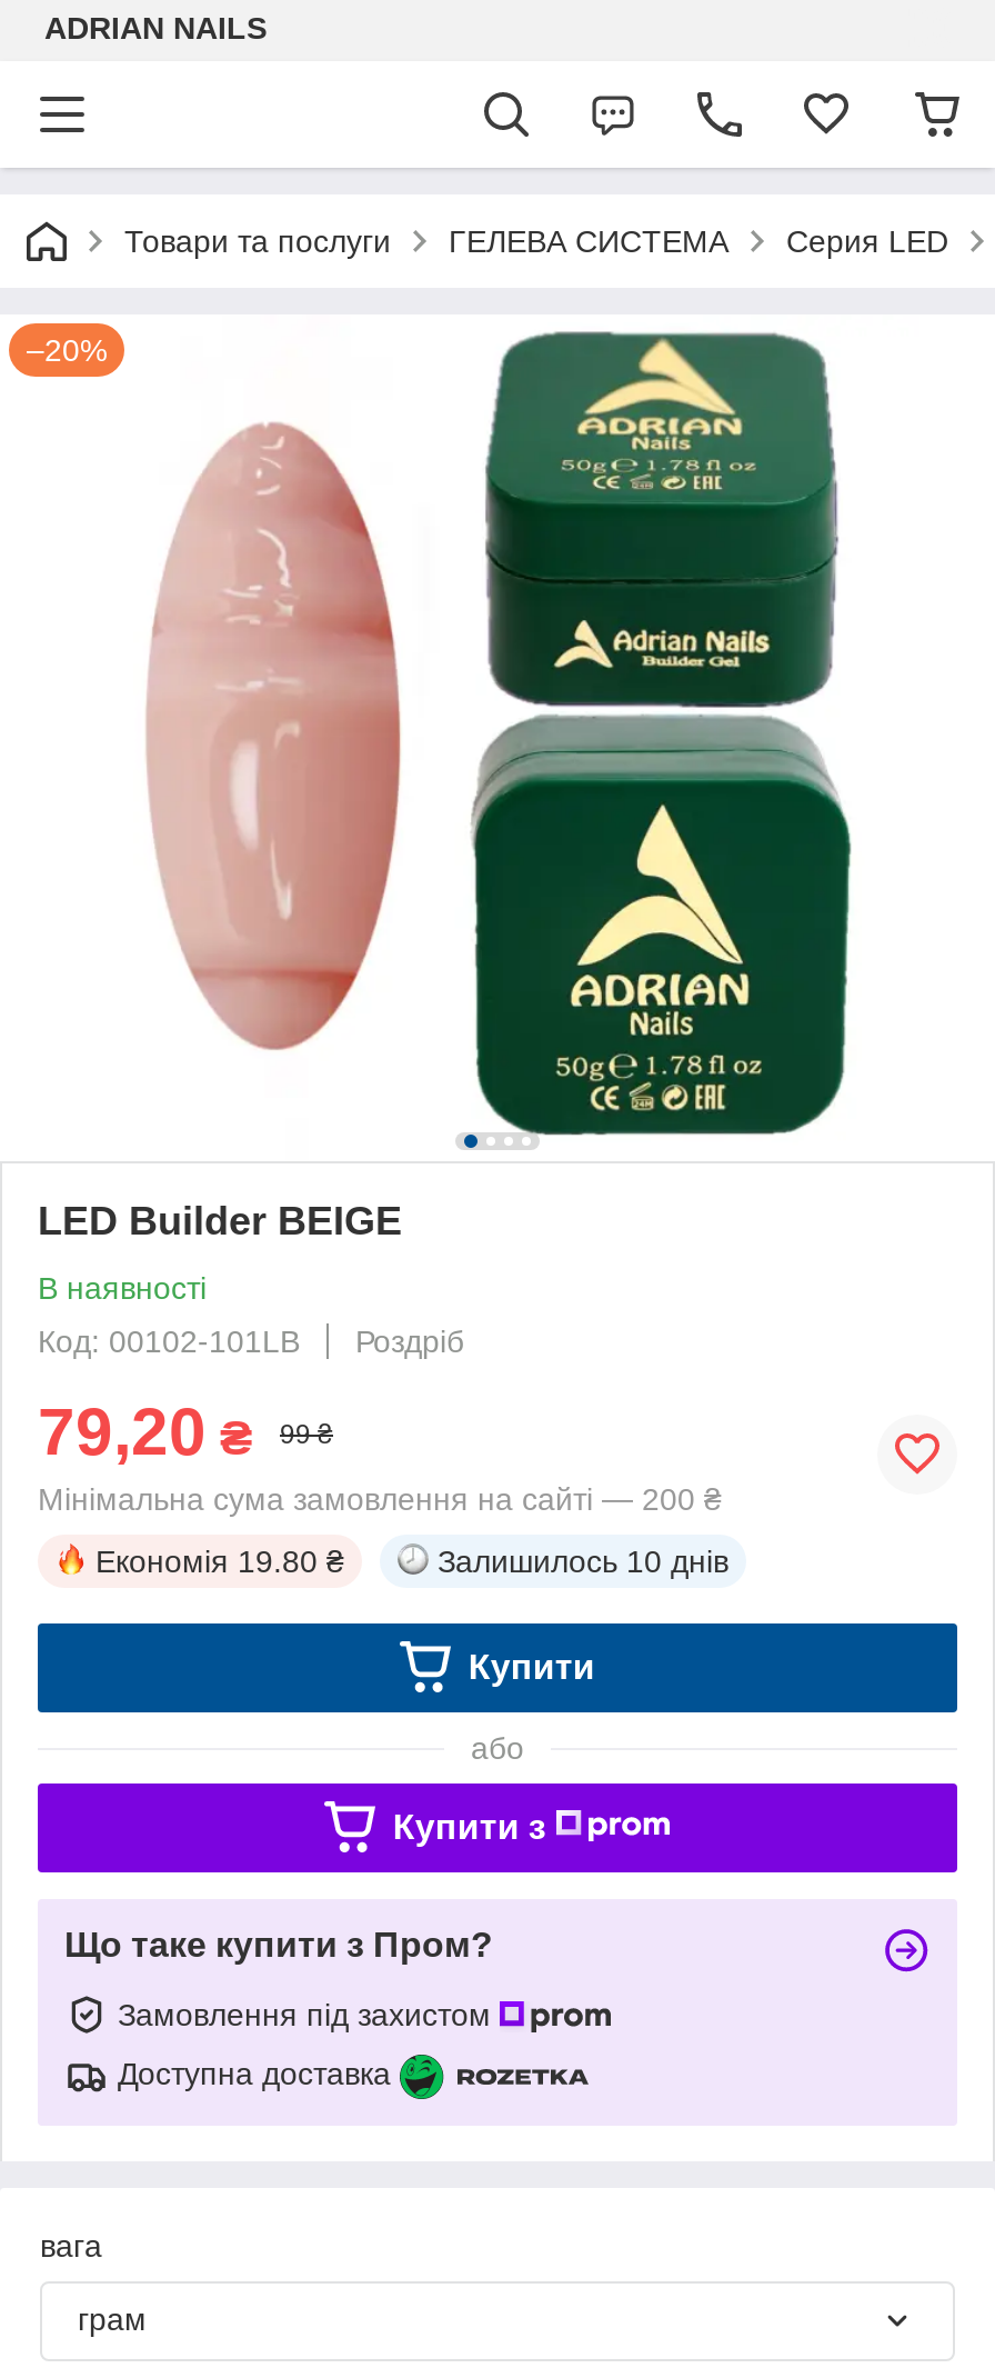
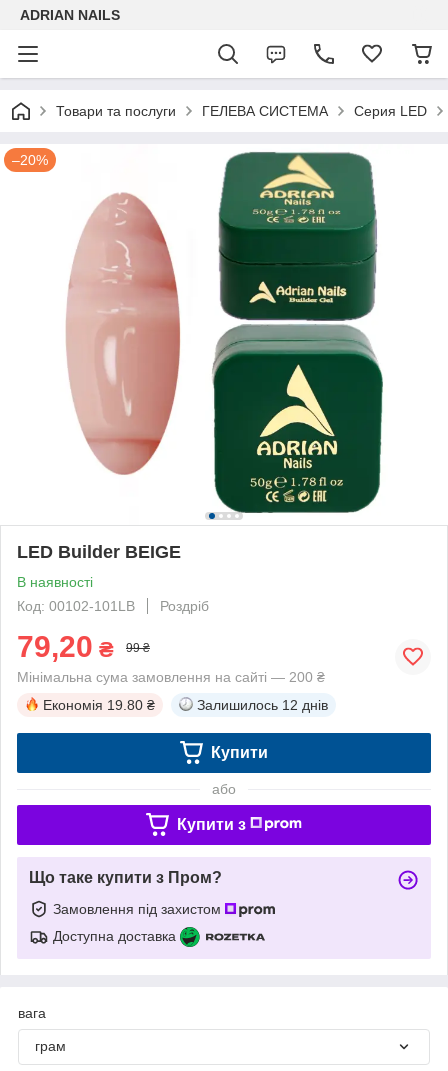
- Залишилось 10 днів
+ Залишилось 12 днів
